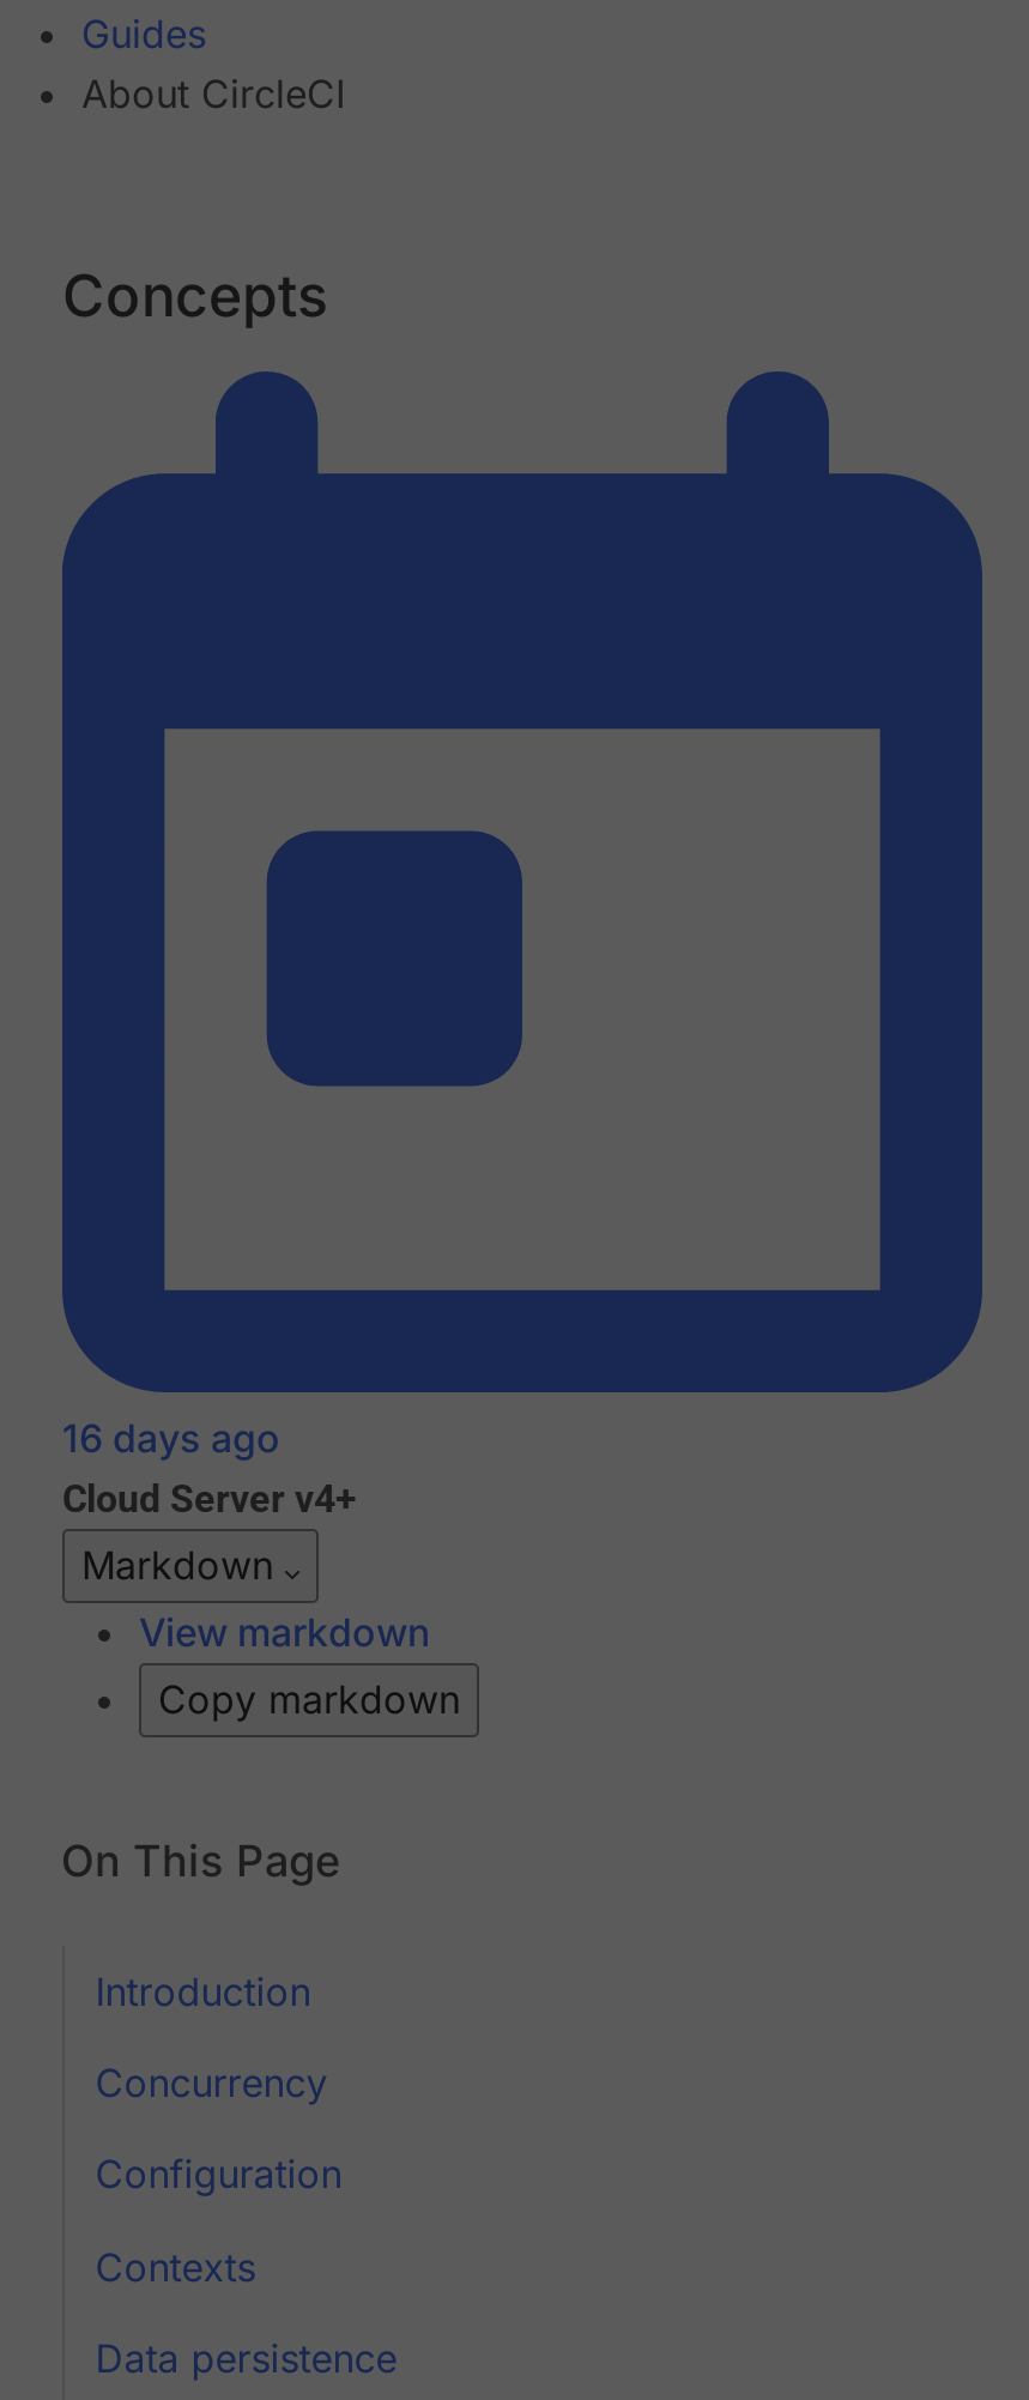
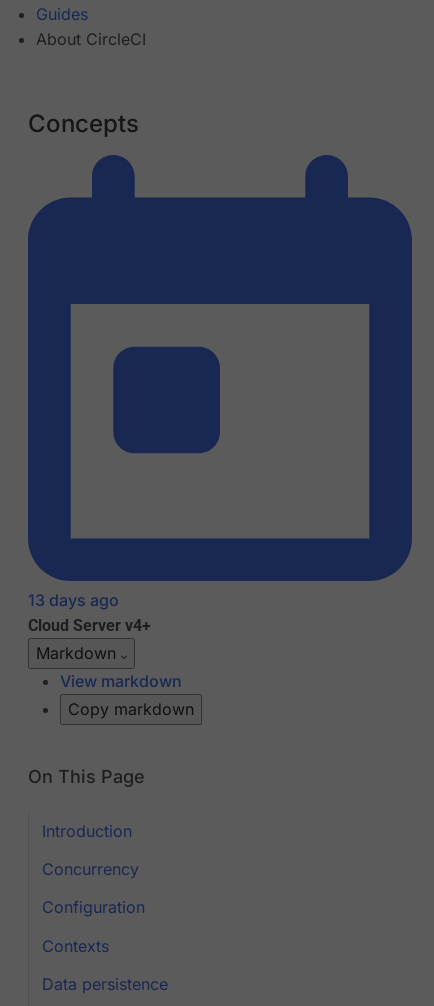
- 16 days ago
+ 13 days ago
